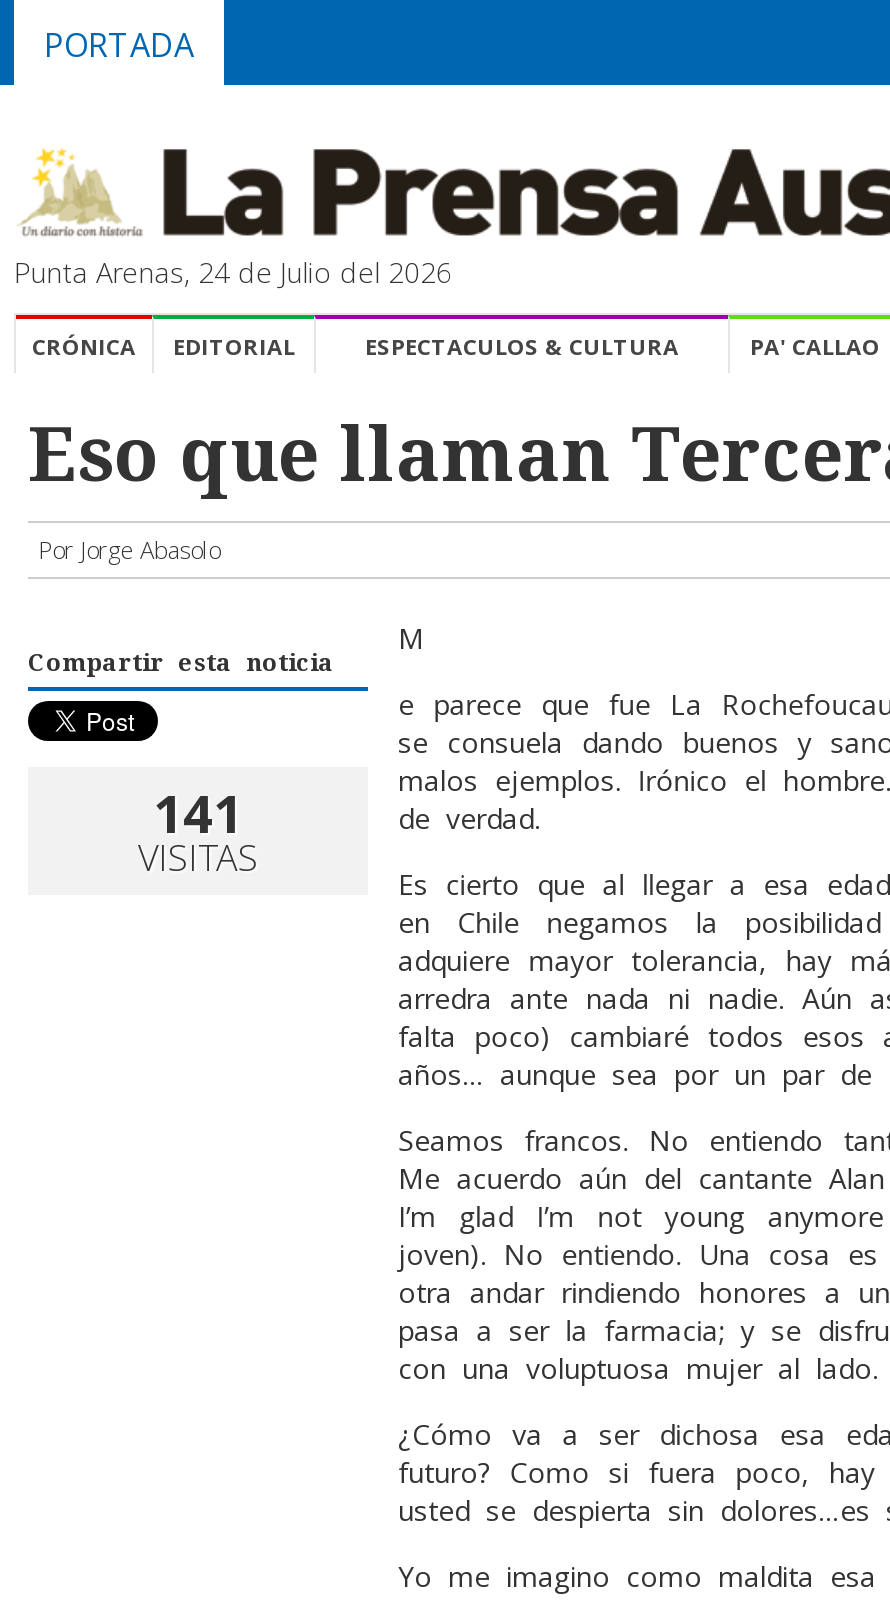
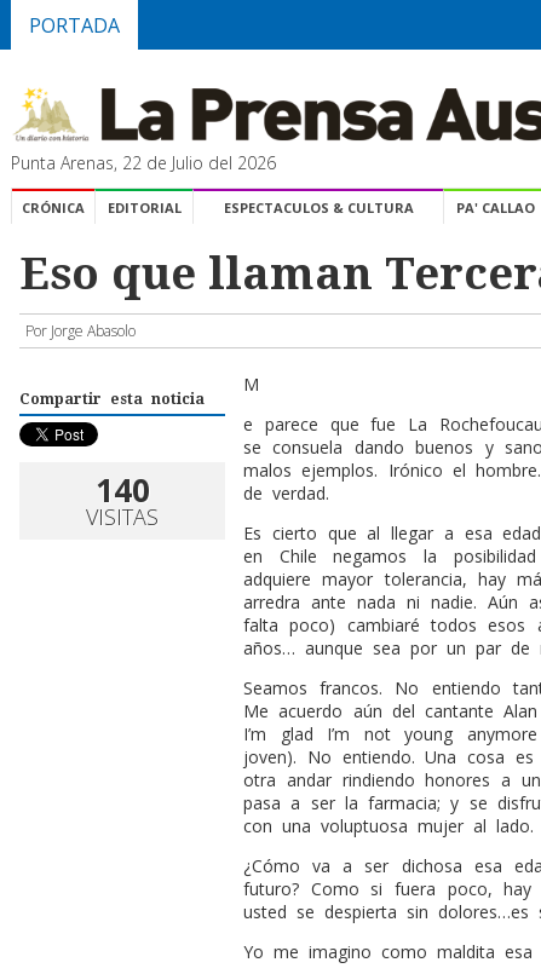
- Punta Arenas, 24 de Julio del 2026
+ Punta Arenas, 22 de Julio del 2026

- 141
+ 140
